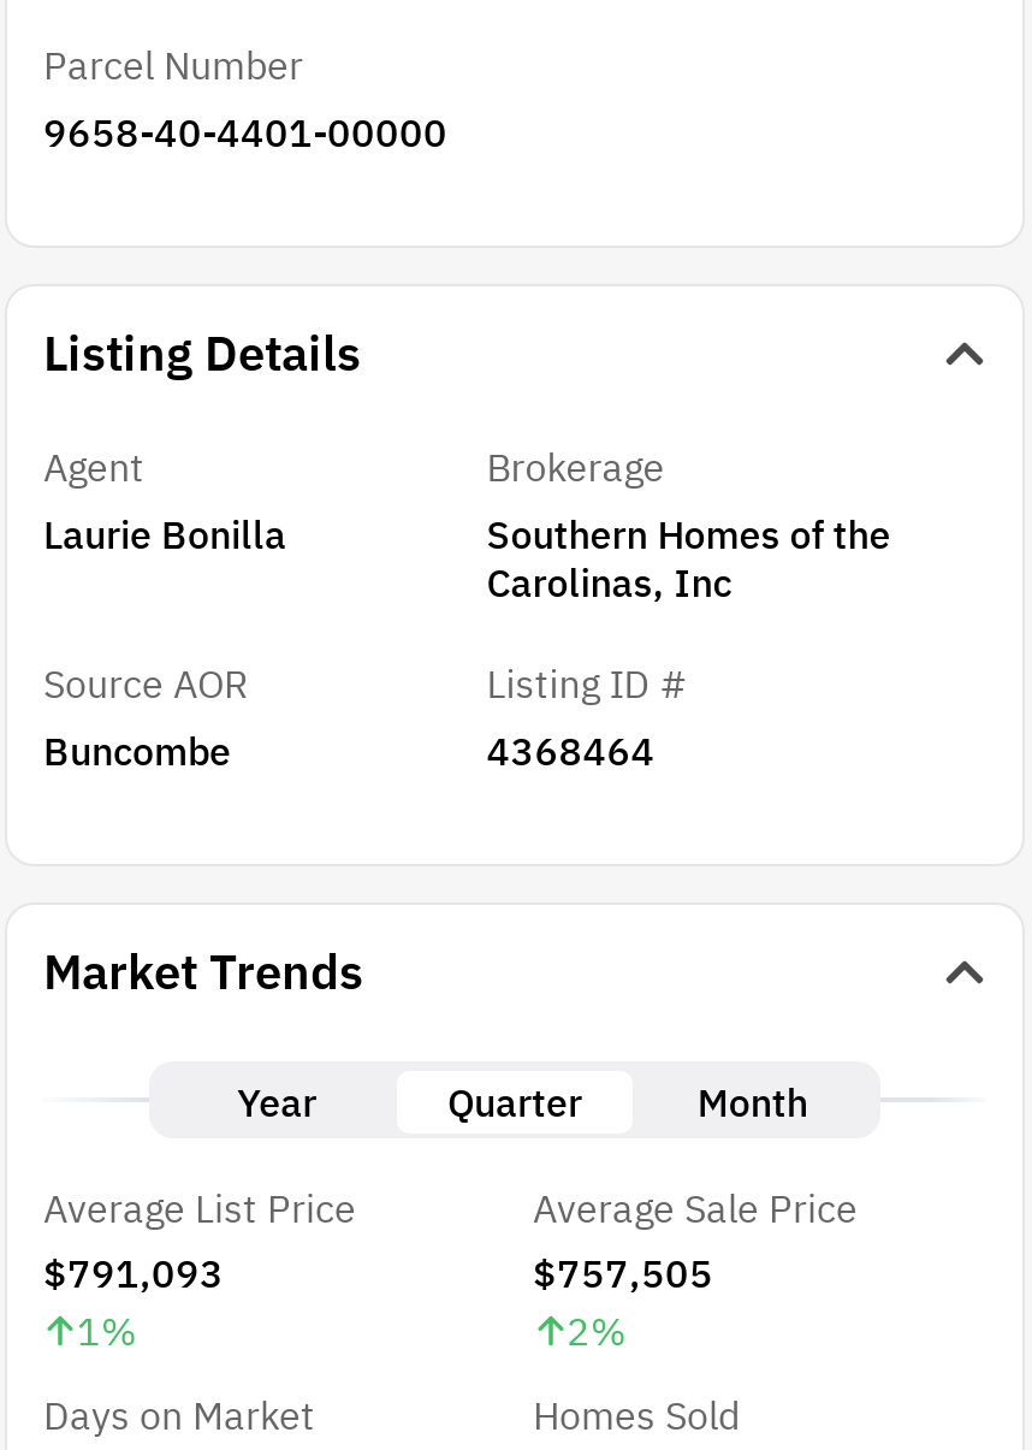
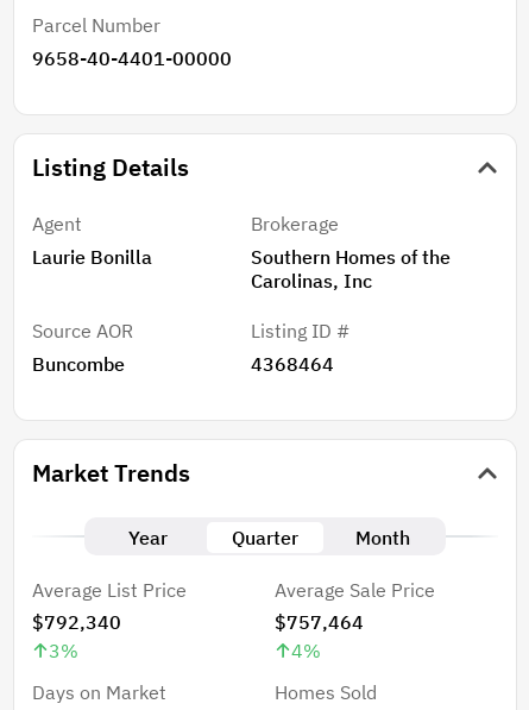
- $791,093
+ $792,340

- $757,505
+ $757,464

- 1%
+ 3%

- 2%
+ 4%
